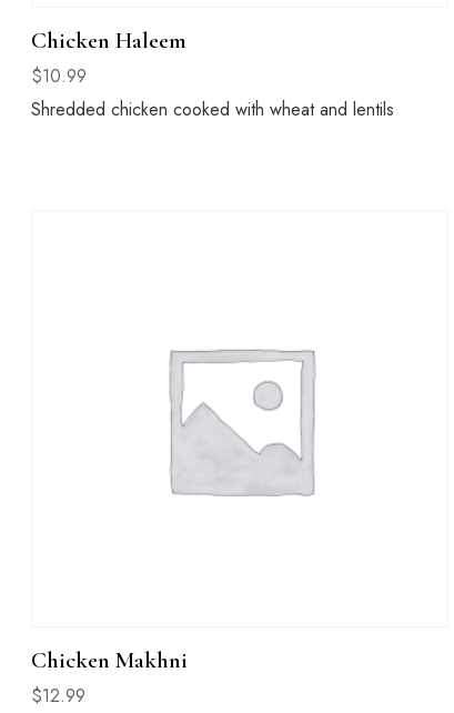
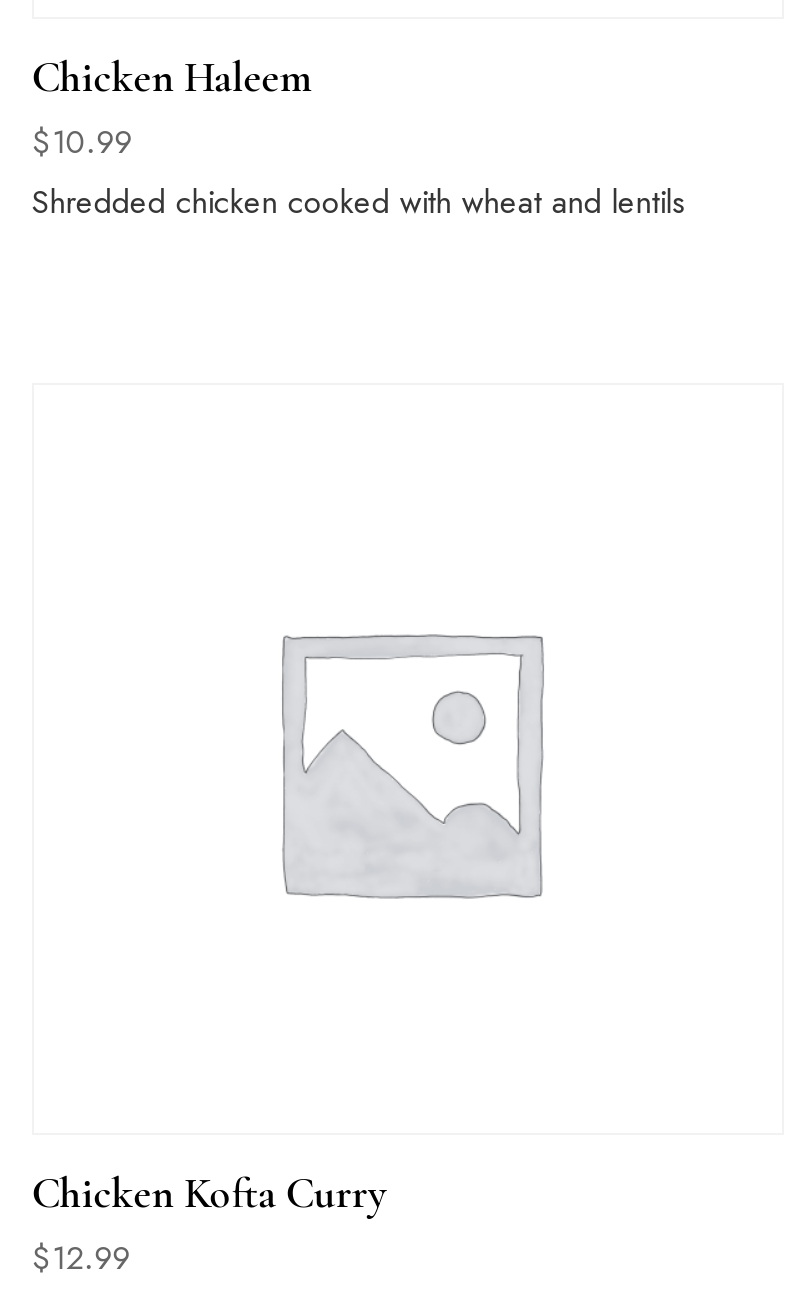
- Chicken Makhni
+ Chicken Kofta Curry
